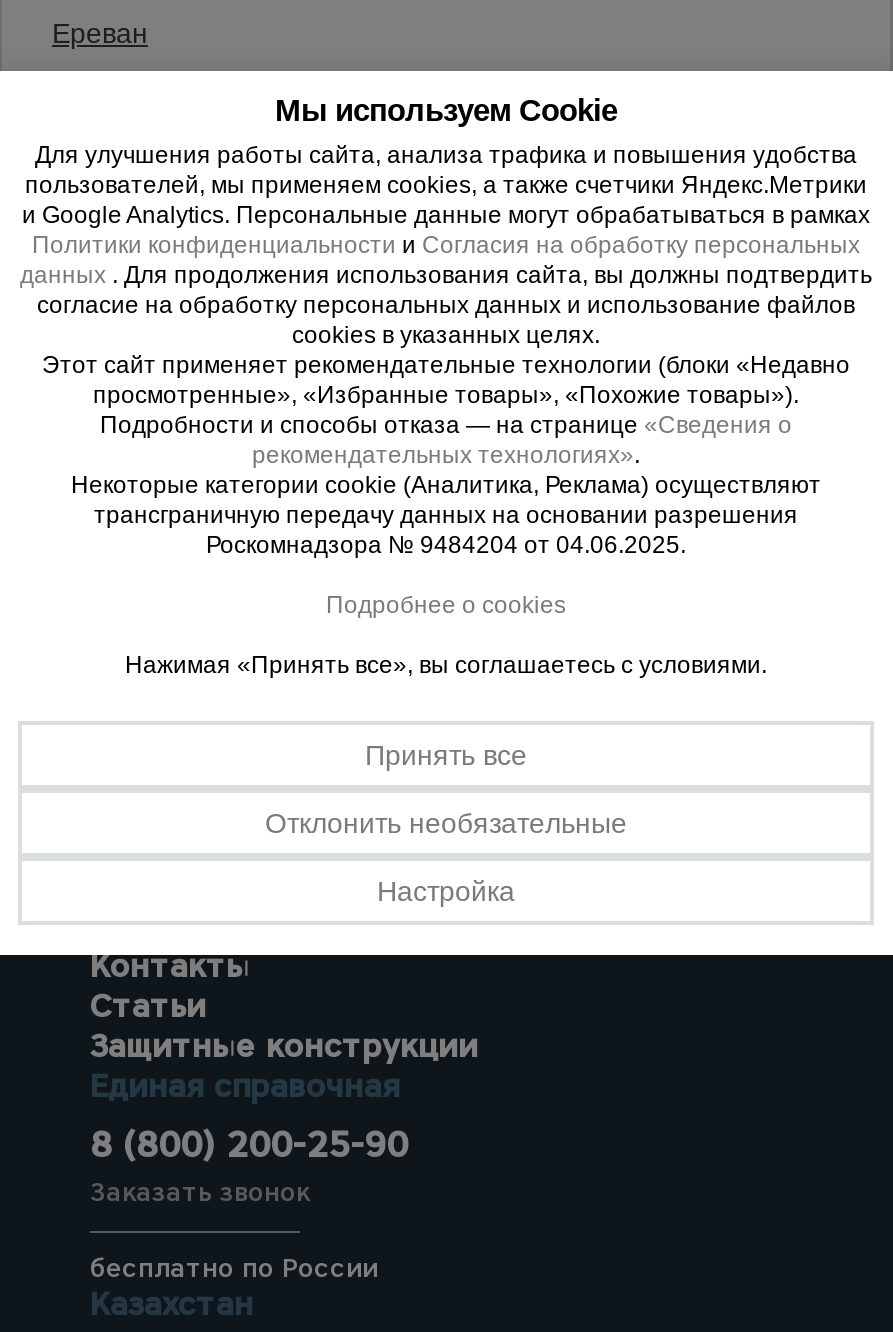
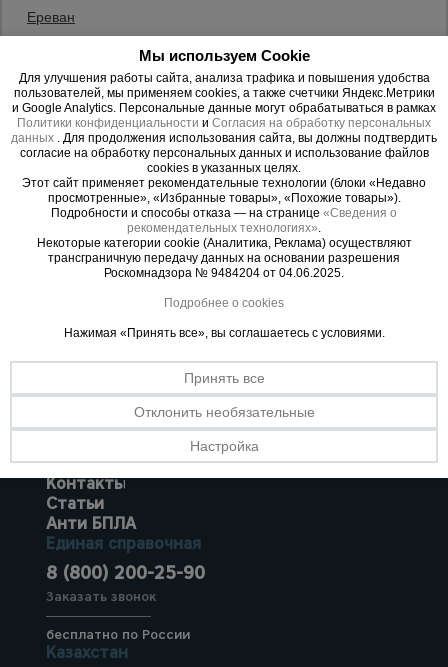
- Защитные конструкции
+ Анти БПЛА
